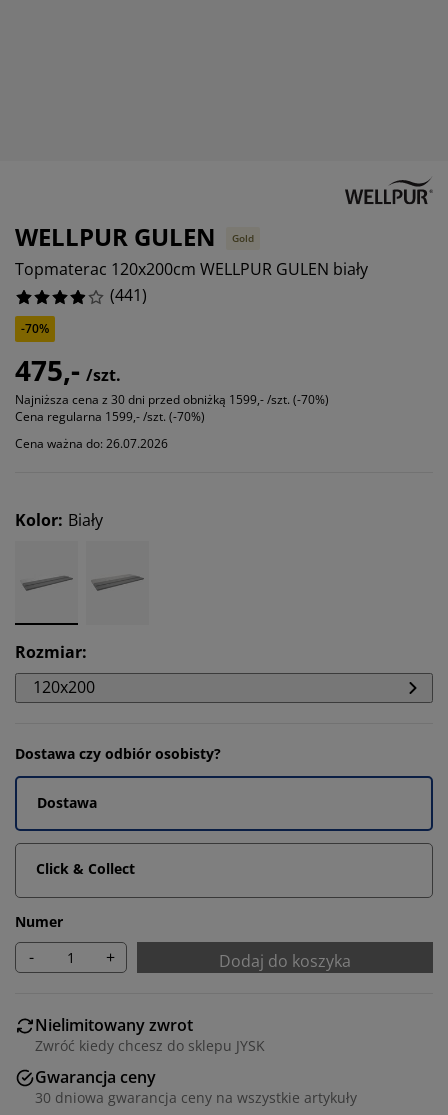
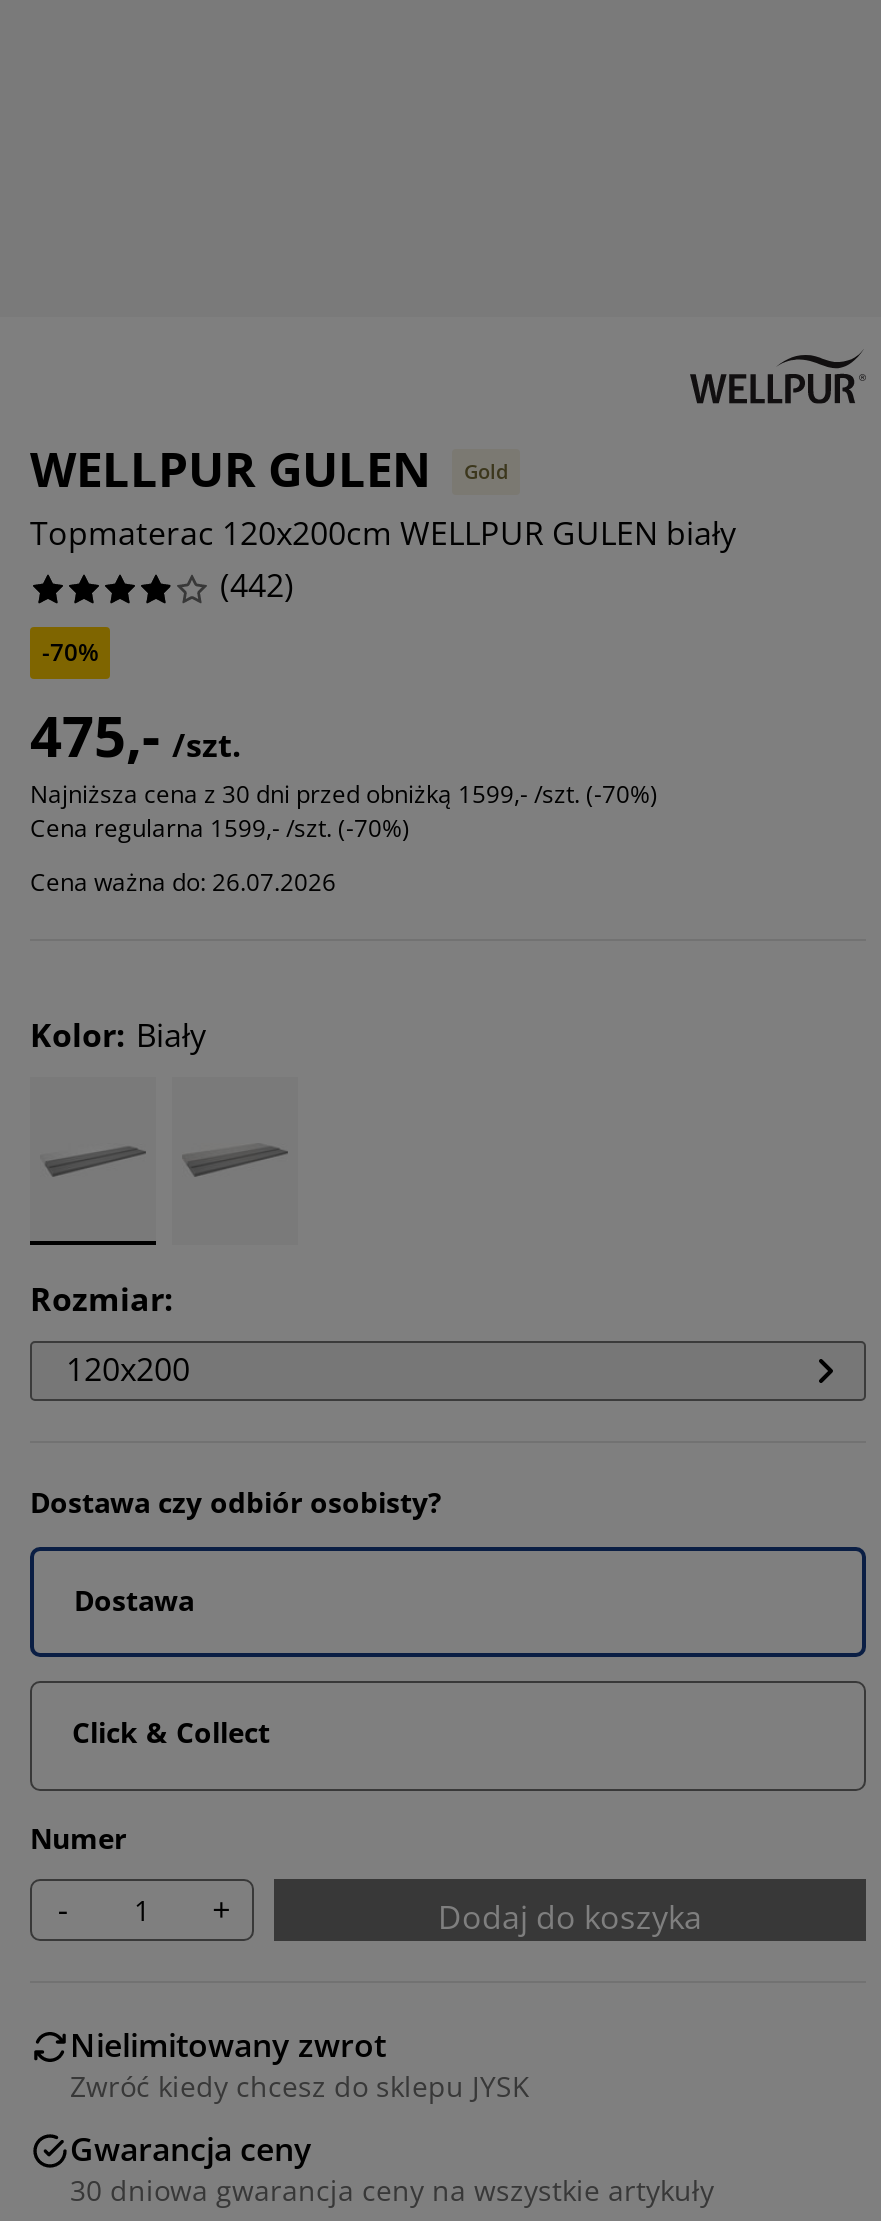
- (441)
+ (442)
